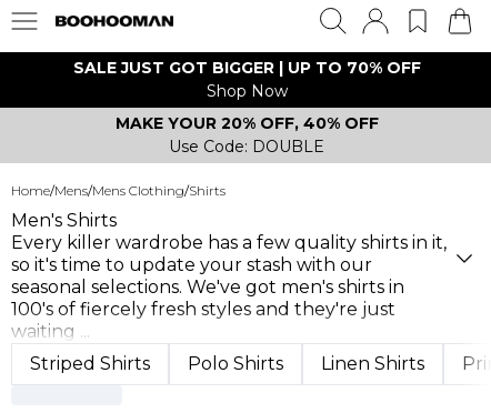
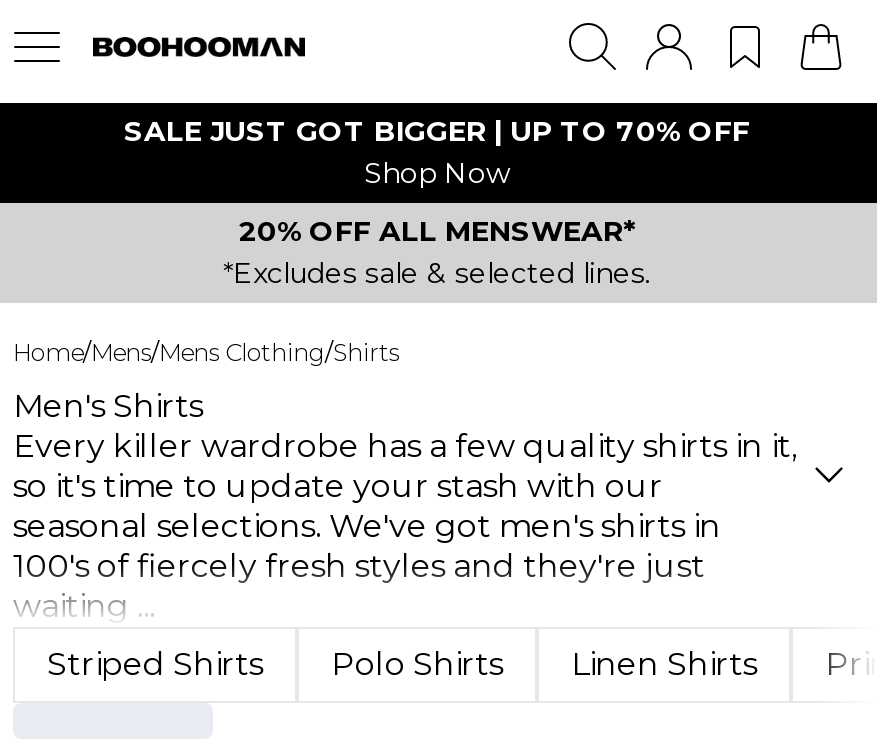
- MAKE YOUR 20% OFF, 40% OFF
- Use Code: DOUBLE
+ 20% OFF ALL MENSWEAR*
+ *Excludes sale & selected lines.
